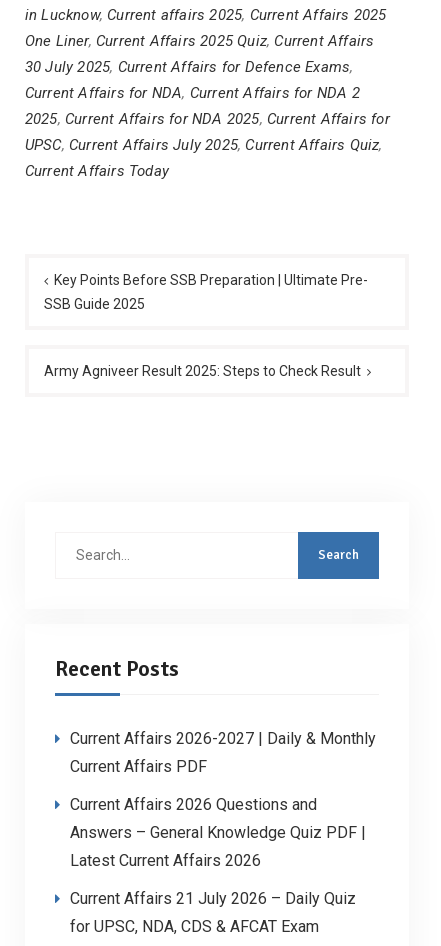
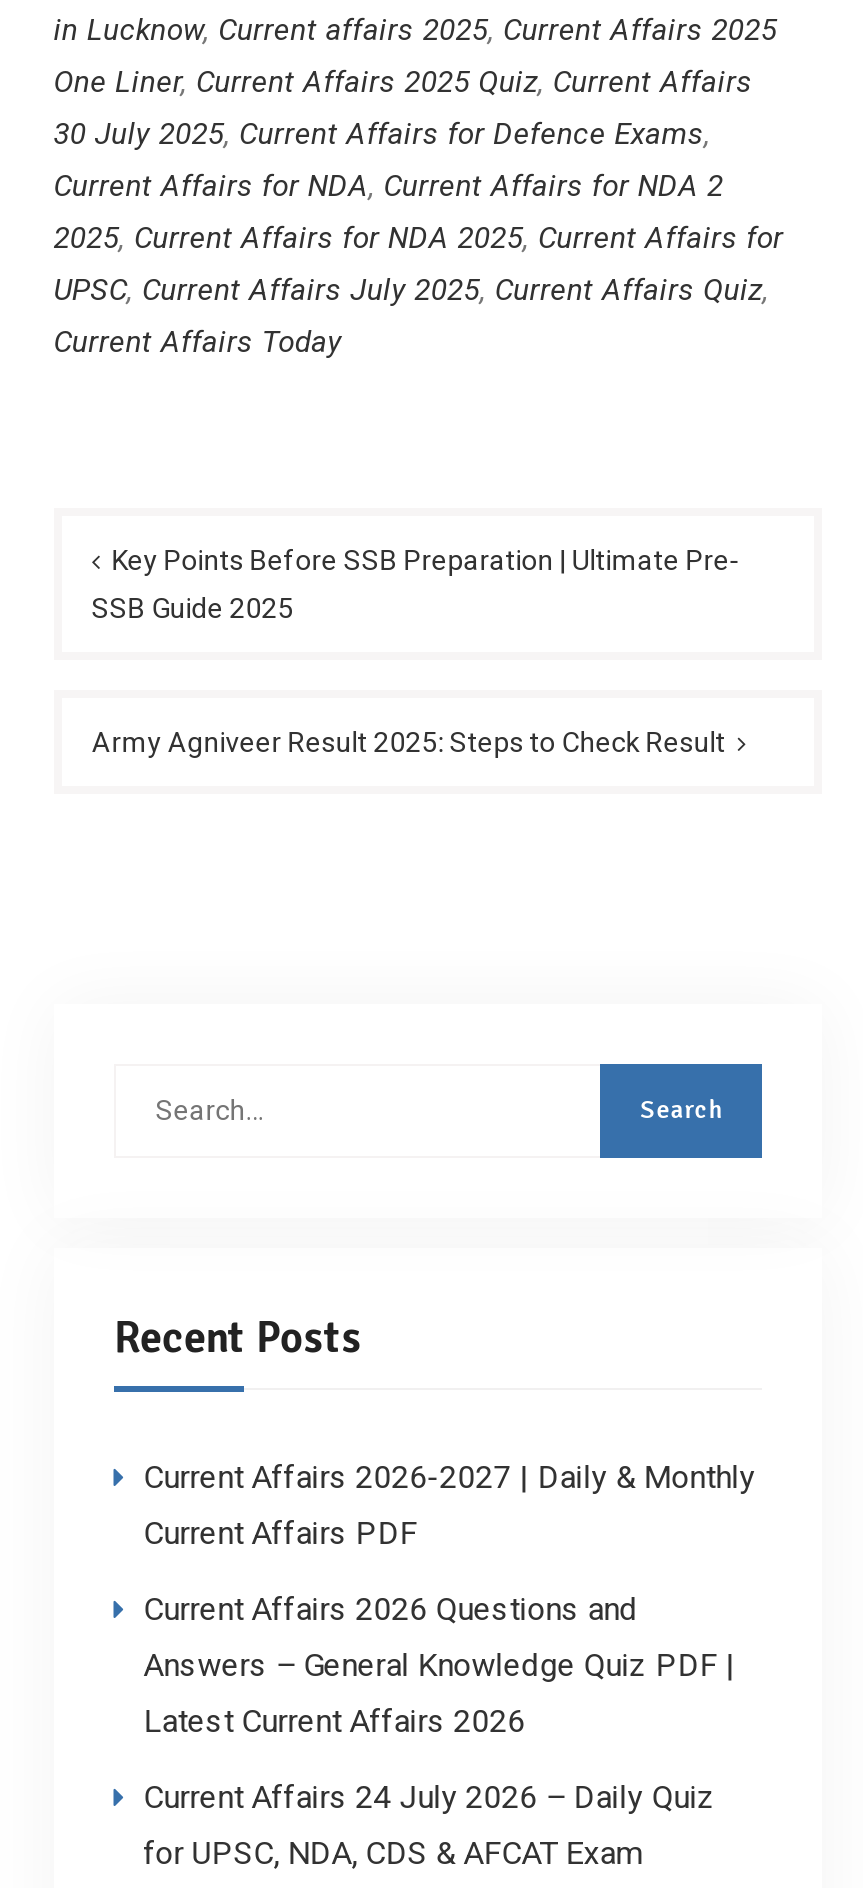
- Current Affairs 21 July 2026 – Daily Quiz
+ Current Affairs 24 July 2026 – Daily Quiz
